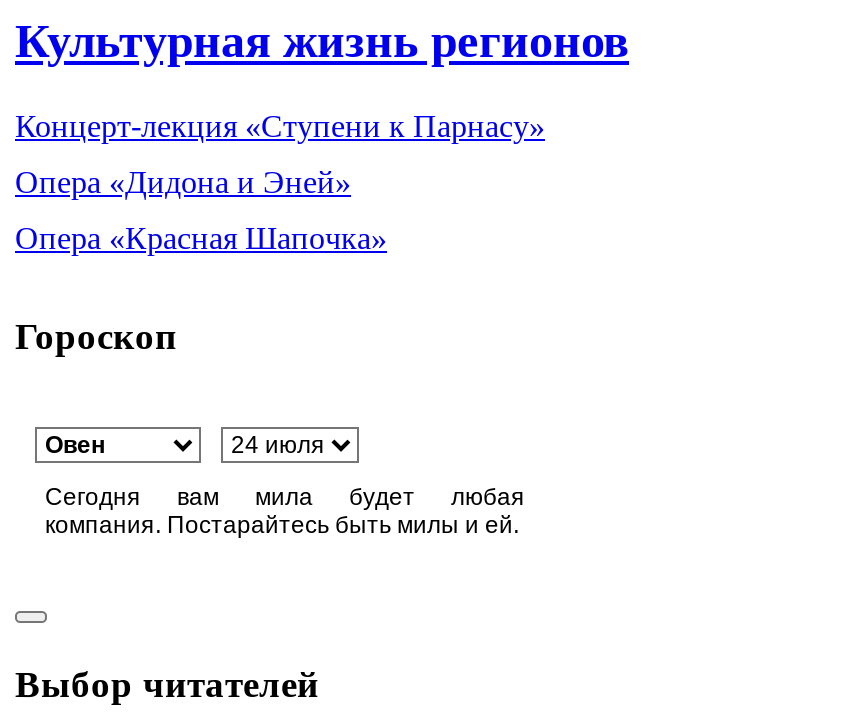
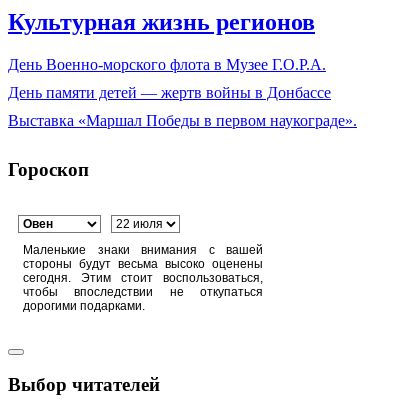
- Концерт-лекция «Ступени к Парнасу»
+ День Военно-морского флота в Музее Г.О.Р.А.

- Опера «Дидона и Эней»
+ День памяти детей — жертв войны в Донбассе

- Опера «Красная Шапочка»
+ Выставка «Маршал Победы в первом наукограде».

- Сегодня вам мила будет любая
- компания. Постарайтесь быть милы и ей.
+ Маленькие знаки внимания с вашей
+ стороны будут весьма высоко оценены
+ сегодня. Этим стоит воспользоваться,
+ чтобы впоследствии не откупаться
+ дорогими подарками.
